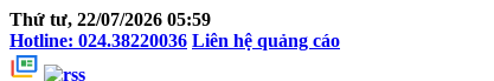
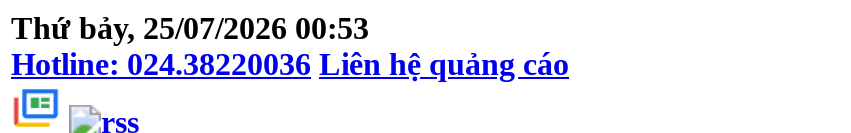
- Thứ tư, 22/07/2026 05:59
+ Thứ bảy, 25/07/2026 00:53
